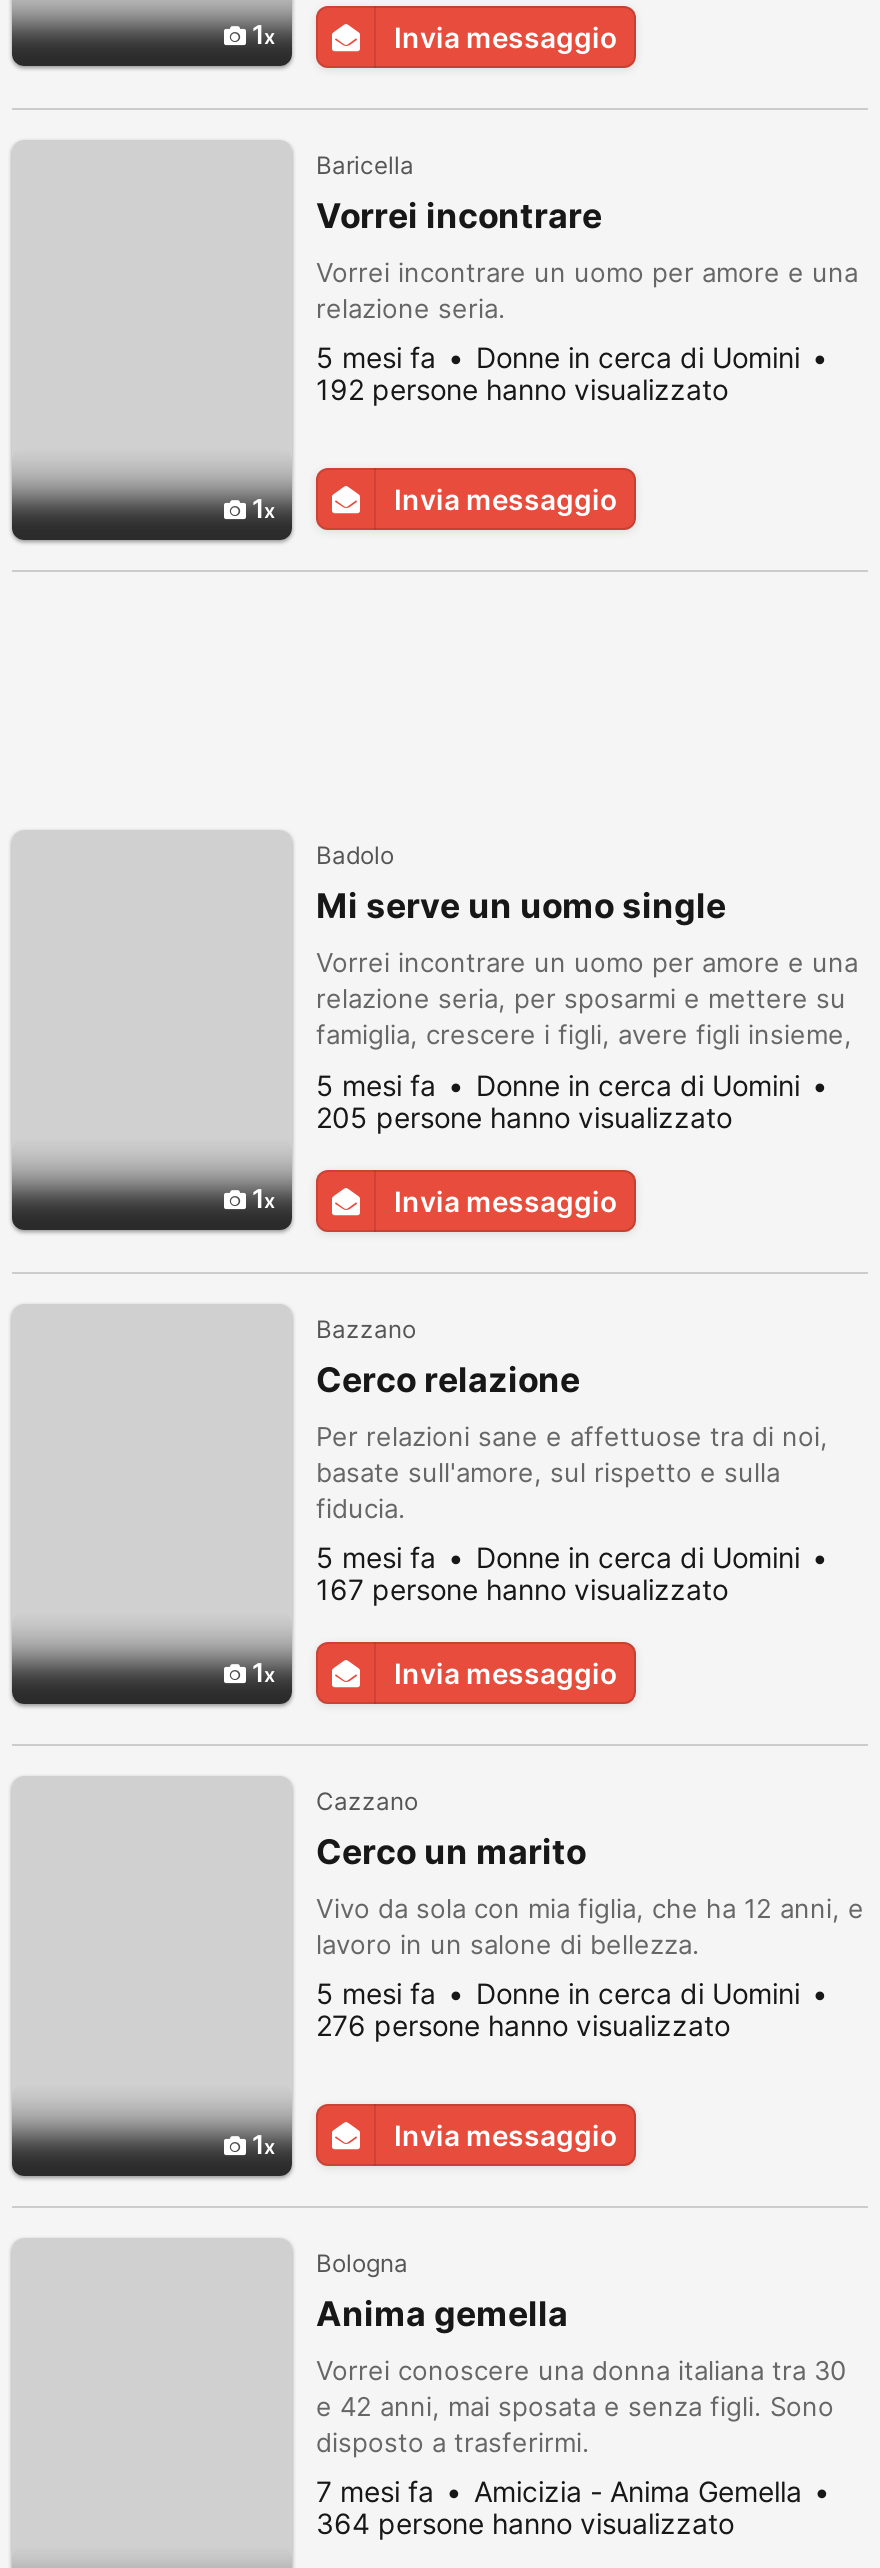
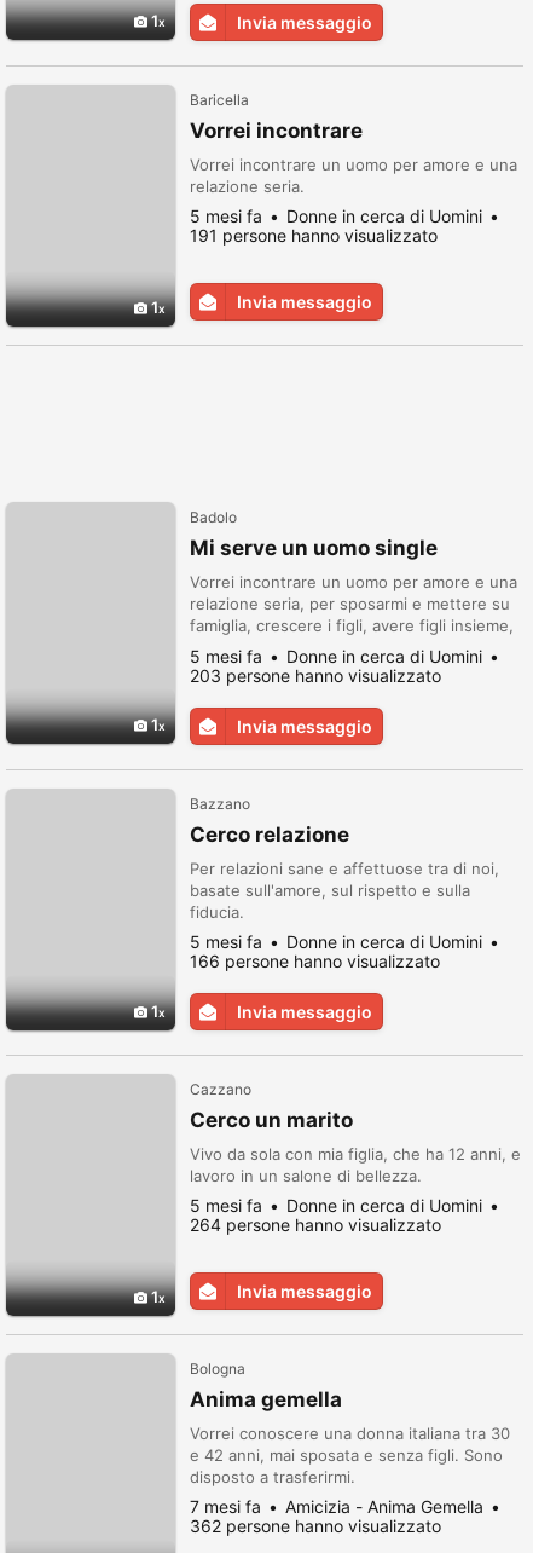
- 192 persone hanno visualizzato
+ 191 persone hanno visualizzato

- 205 persone hanno visualizzato
+ 203 persone hanno visualizzato

- 167 persone hanno visualizzato
+ 166 persone hanno visualizzato

- 276 persone hanno visualizzato
+ 264 persone hanno visualizzato

- 364 persone hanno visualizzato
+ 362 persone hanno visualizzato
